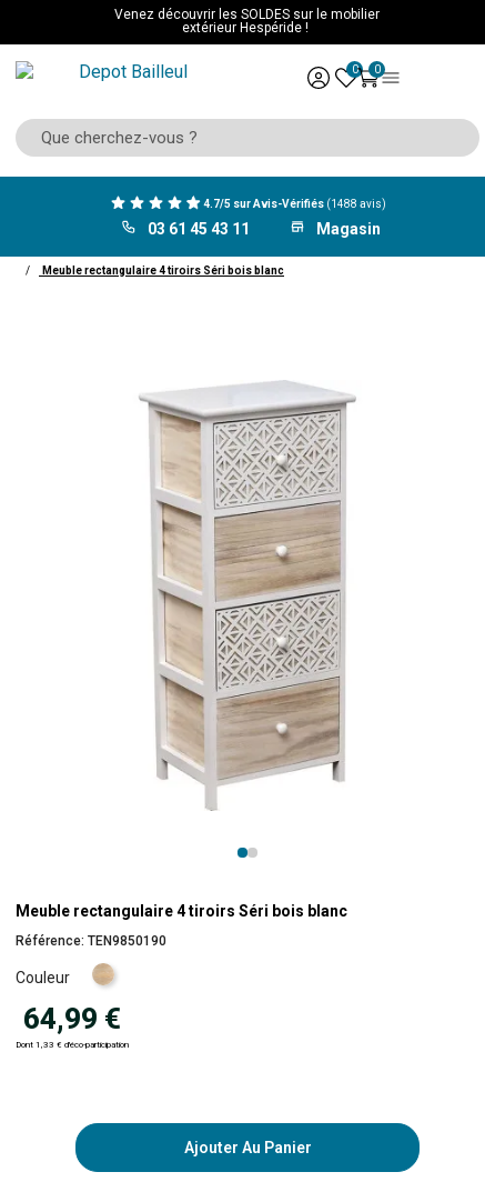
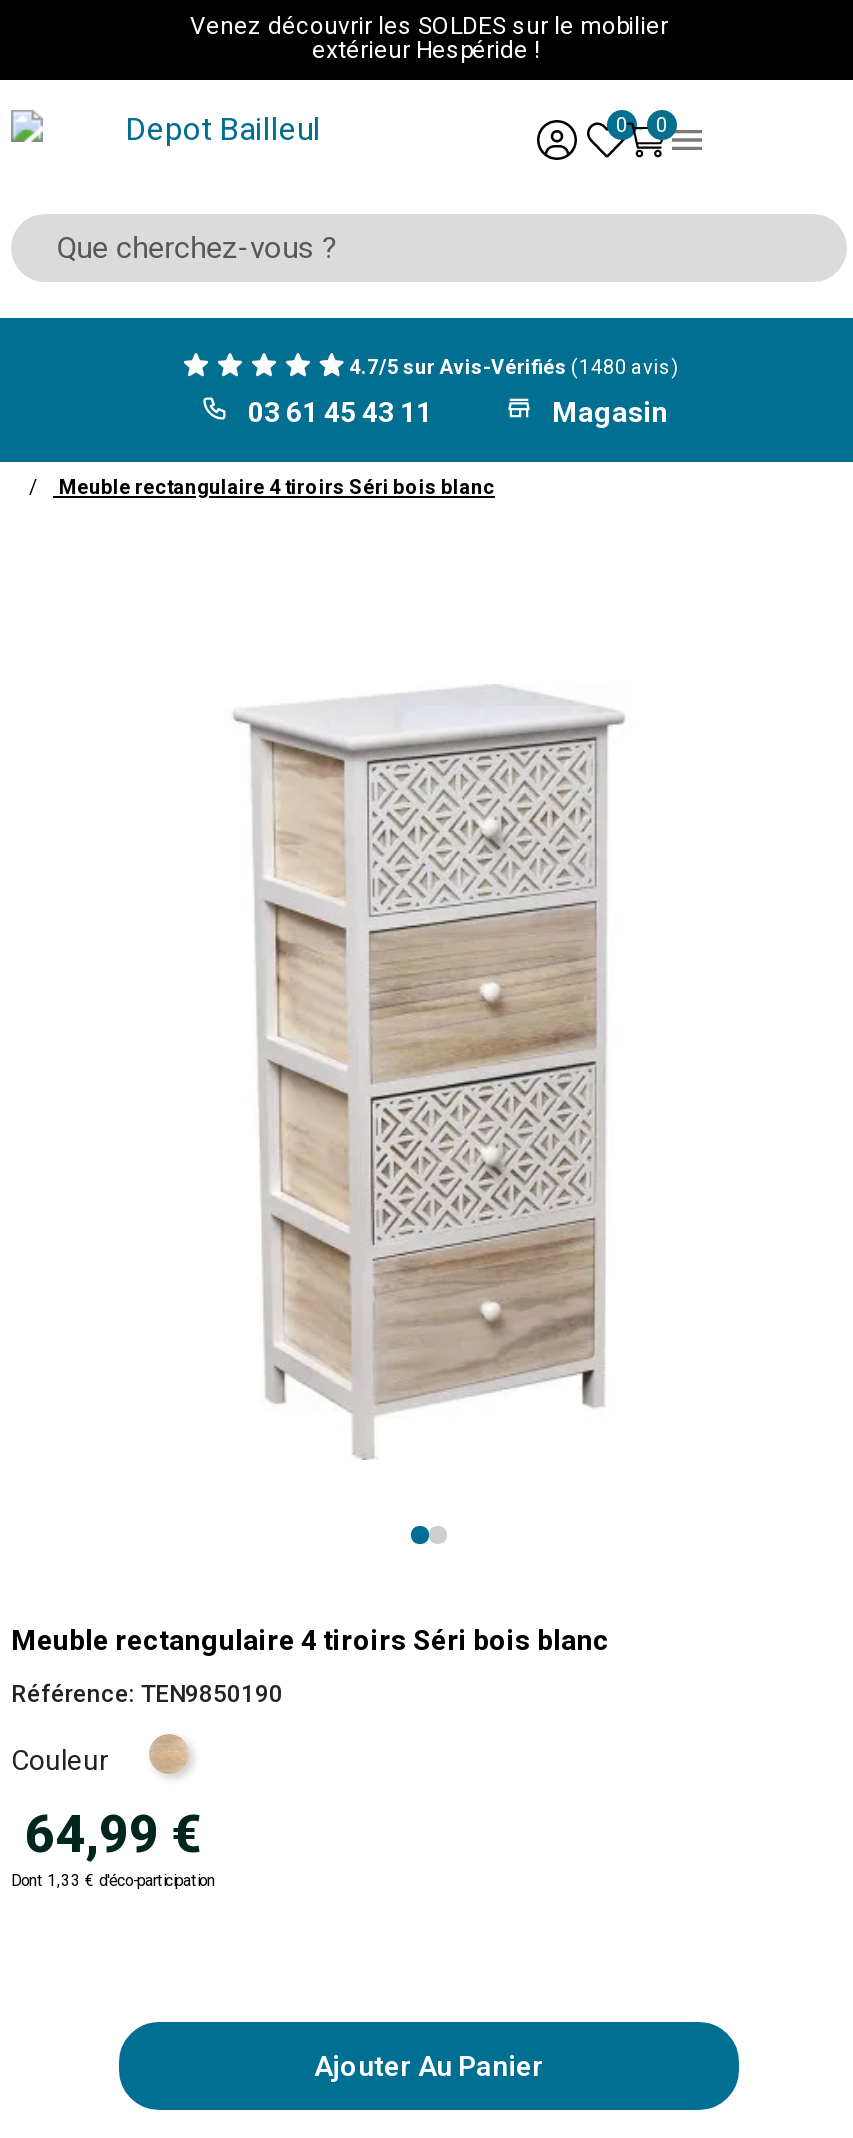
- 4.7/5 sur Avis-Vérifiés (1488 avis)
+ 4.7/5 sur Avis-Vérifiés (1480 avis)
